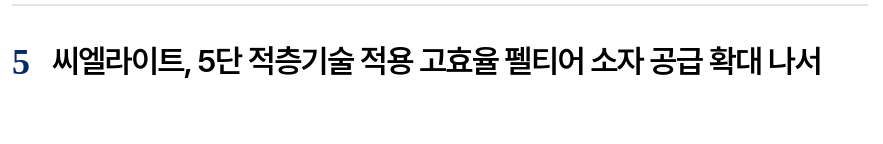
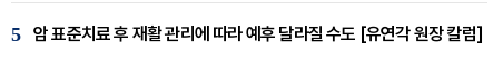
- 씨엘라이트, 5단 적층기술 적용 고효율 펠티어 소자 공급 확대 나서
+ 암 표준치료 후 재활 관리에 따라 예후 달라질 수도 [유연각 원장 칼럼]
